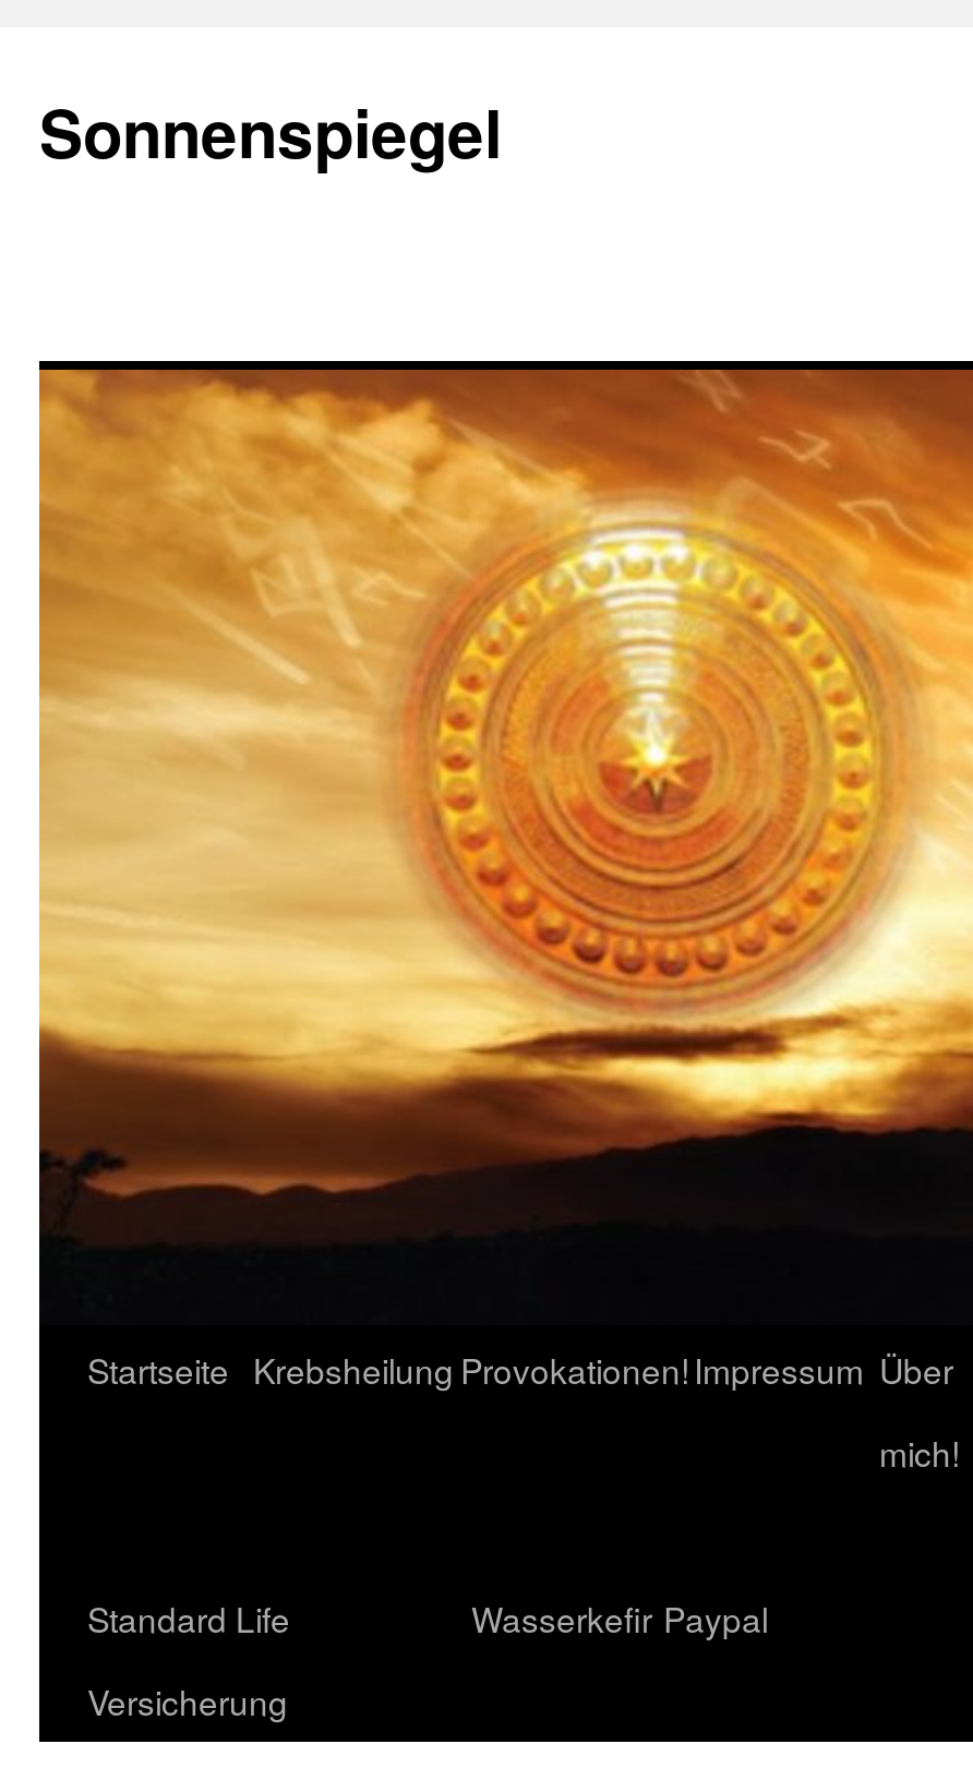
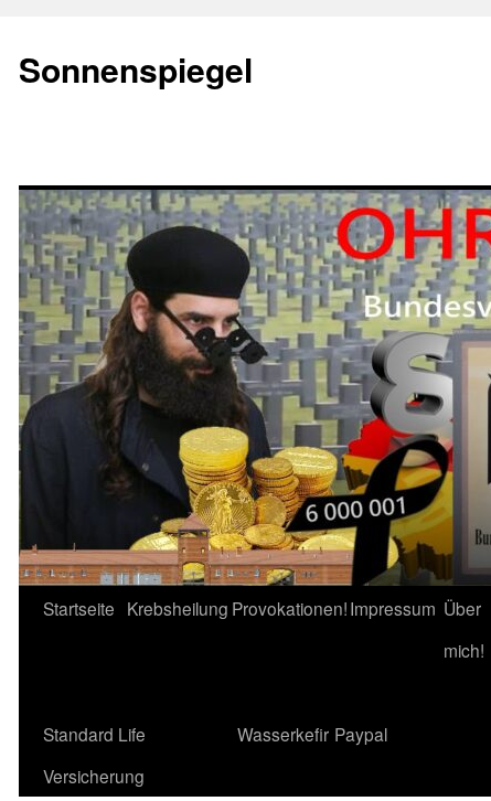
- [image]
+ [image]
